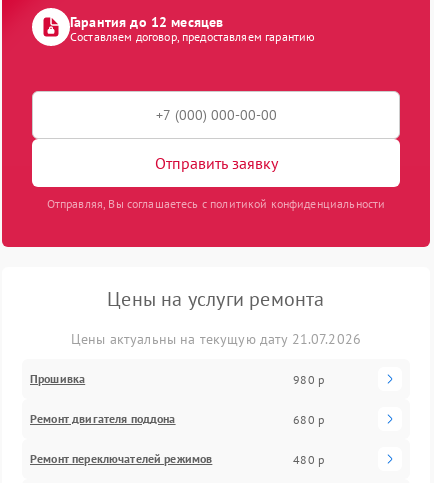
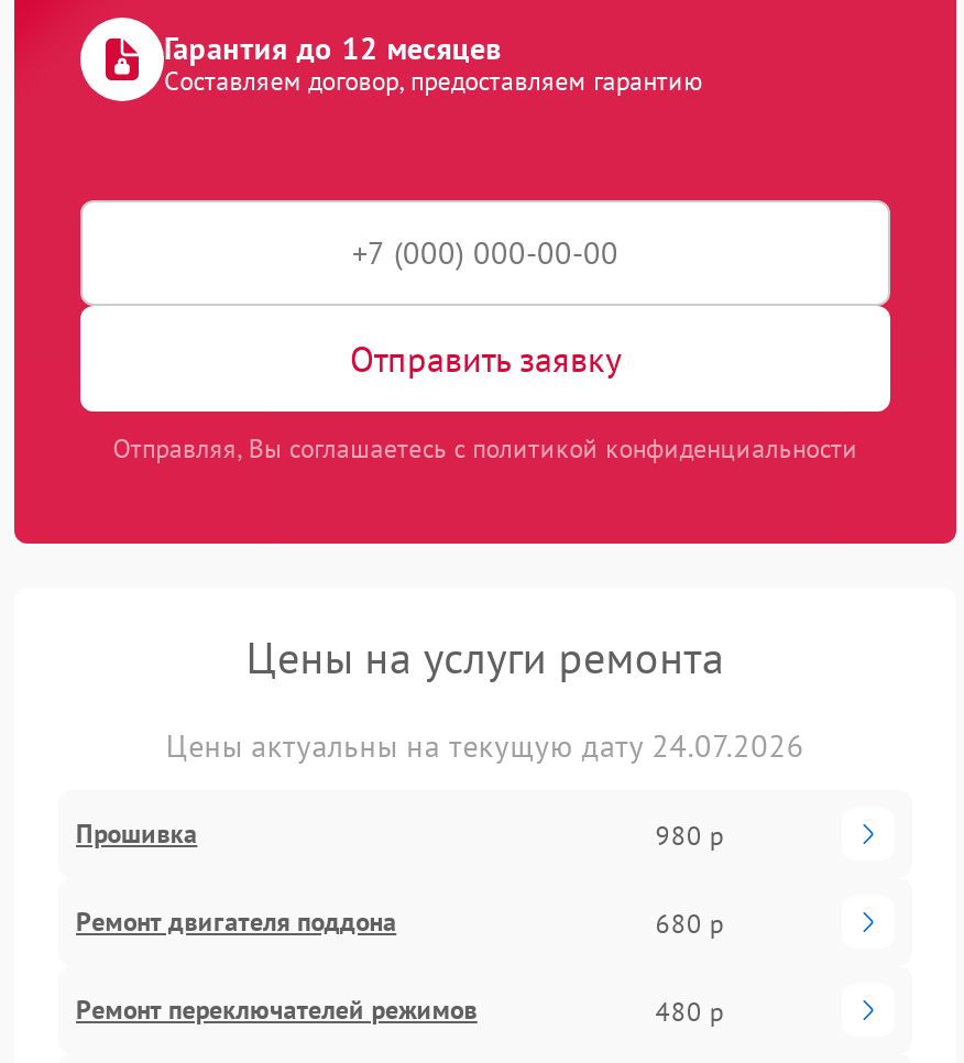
- Цены актуальны на текущую дату 21.07.2026
+ Цены актуальны на текущую дату 24.07.2026
